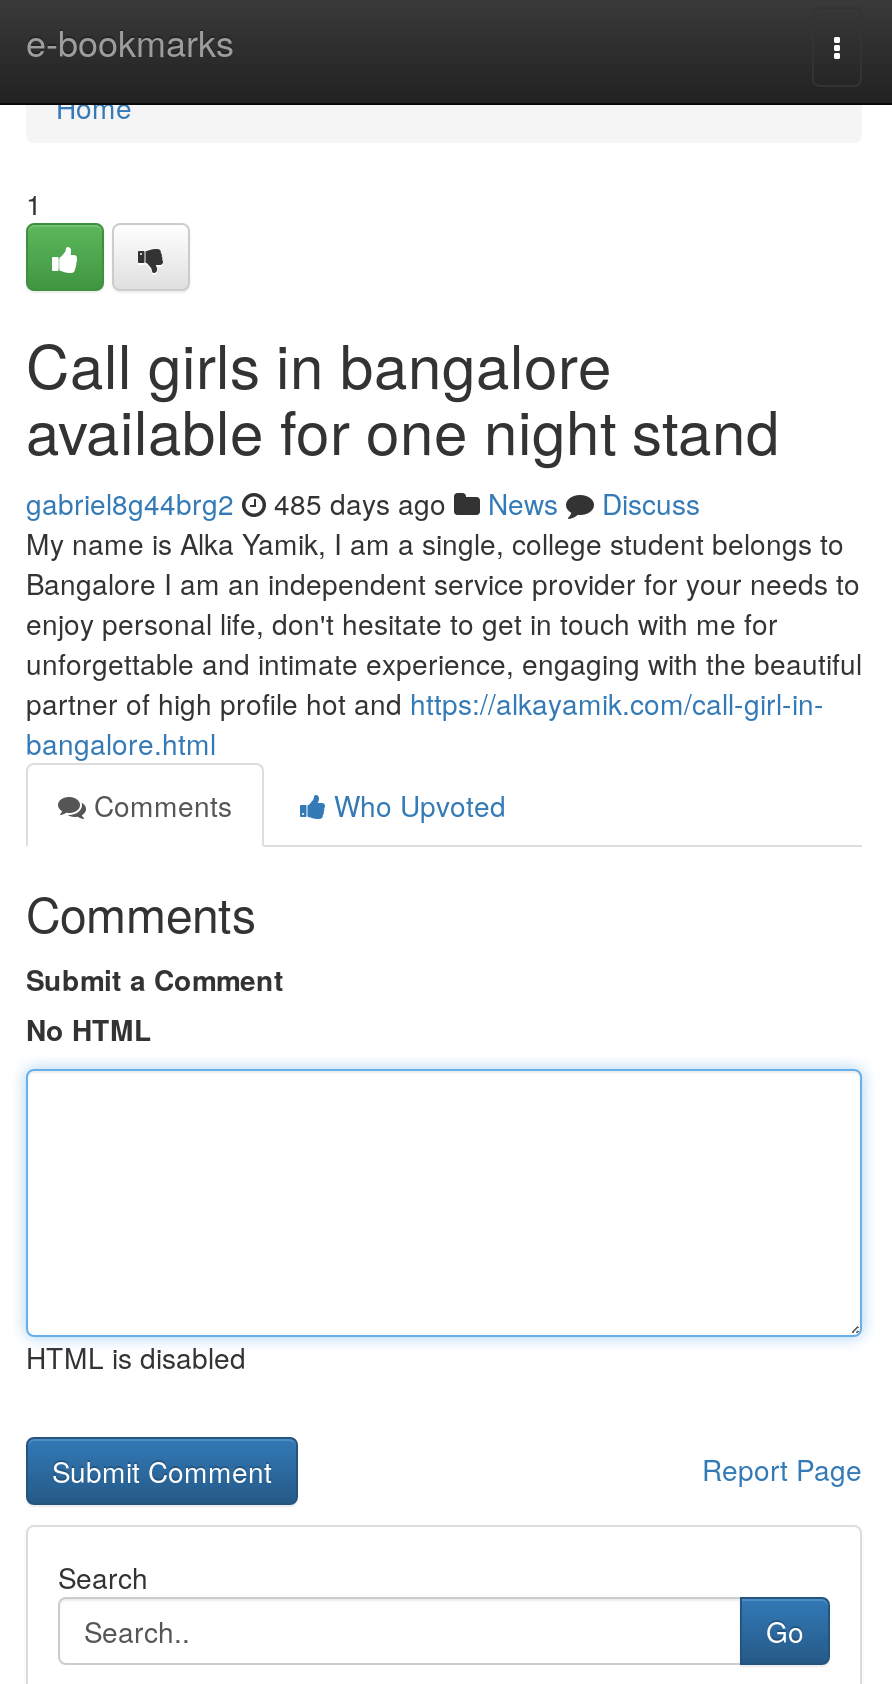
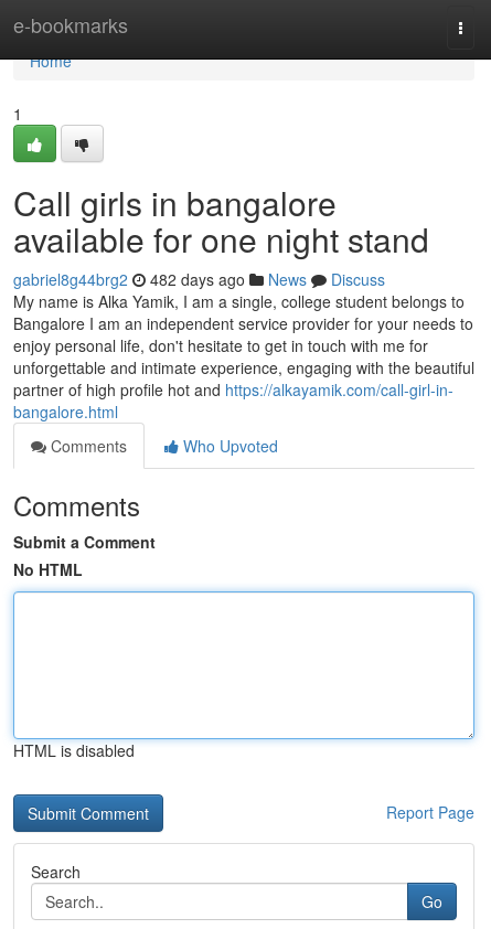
- gabriel8g44brg2 485 days ago News Discuss
+ gabriel8g44brg2 482 days ago News Discuss
